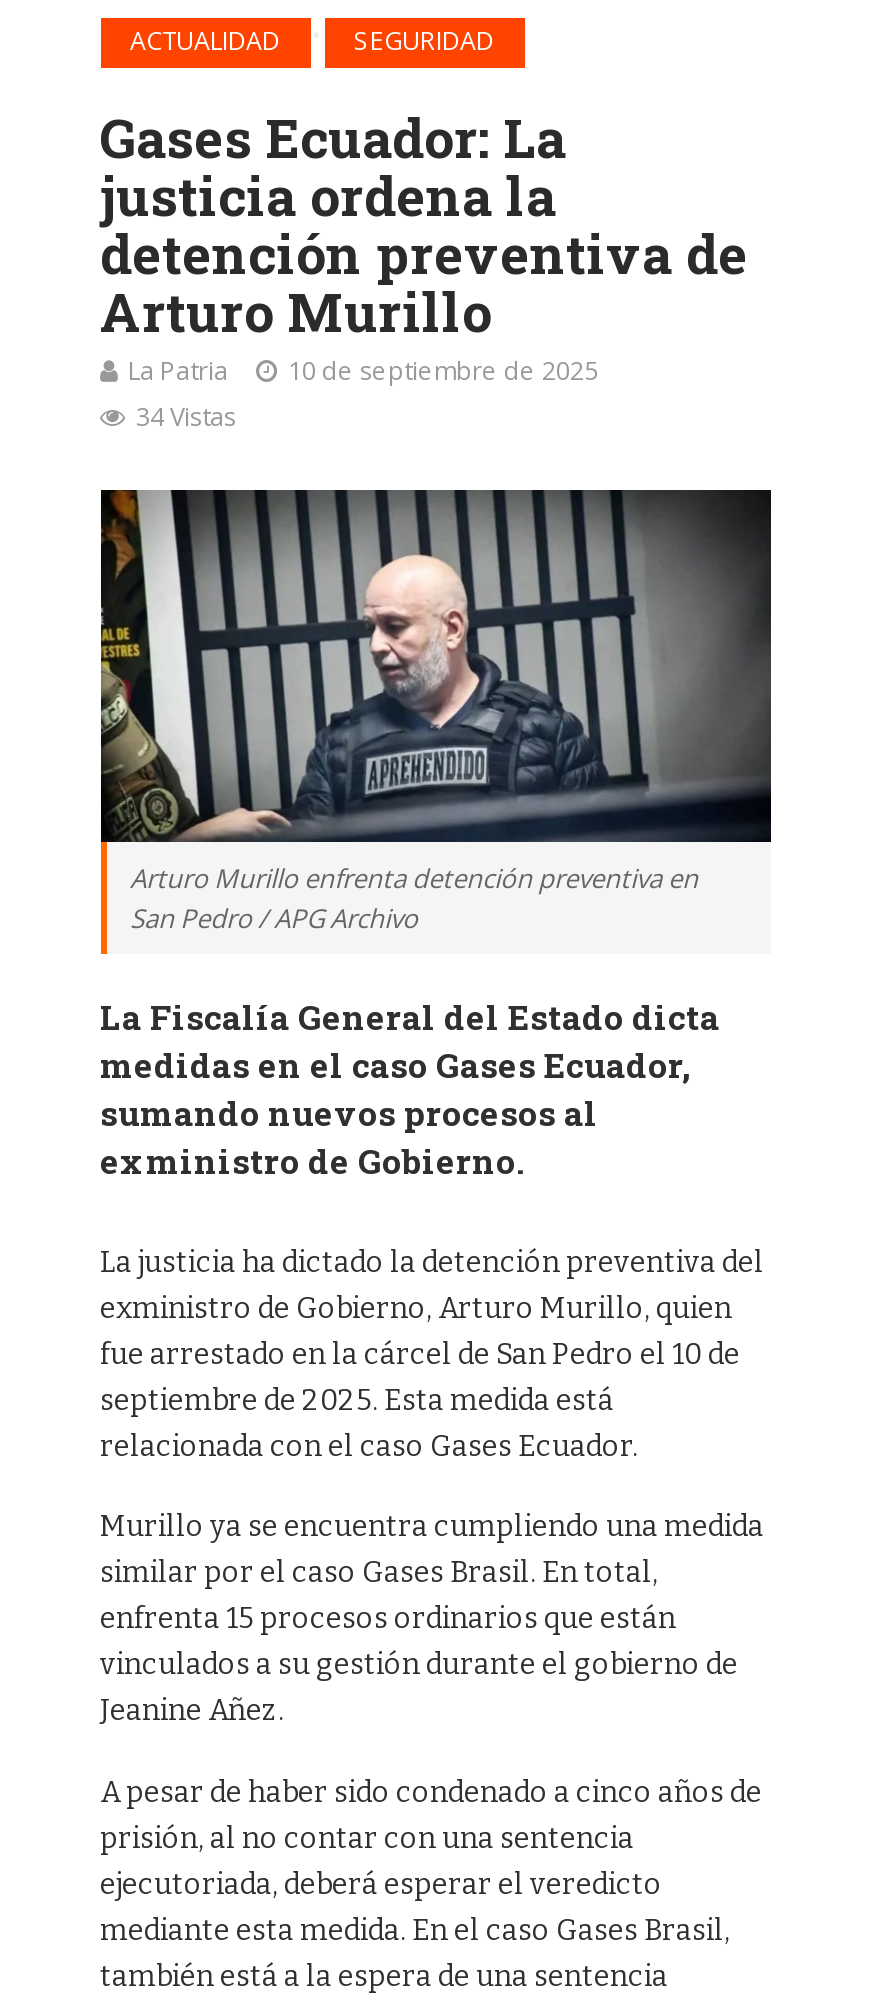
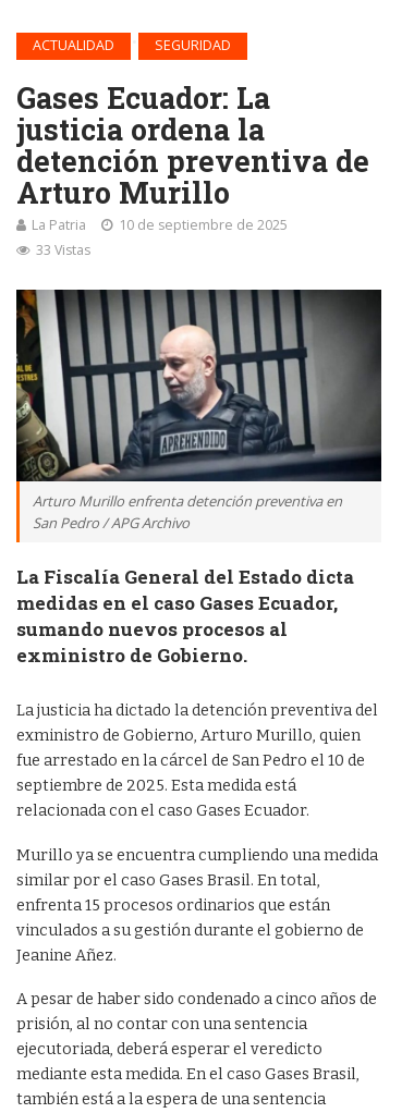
- 34 Vistas
+ 33 Vistas
